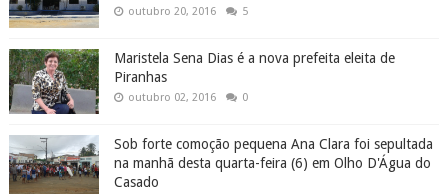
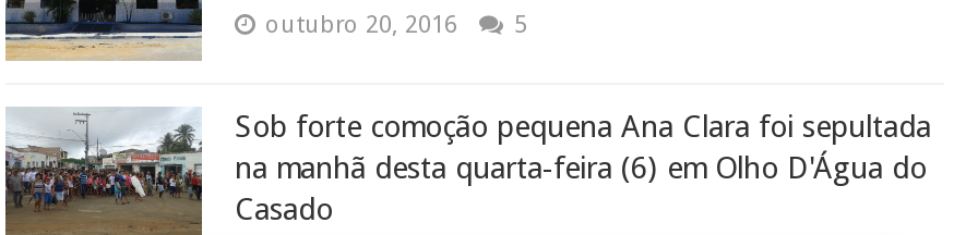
- [image]
- Maristela Sena Dias é a nova prefeita eleita de
- Piranhas
- outubro 02, 2016
- 0
